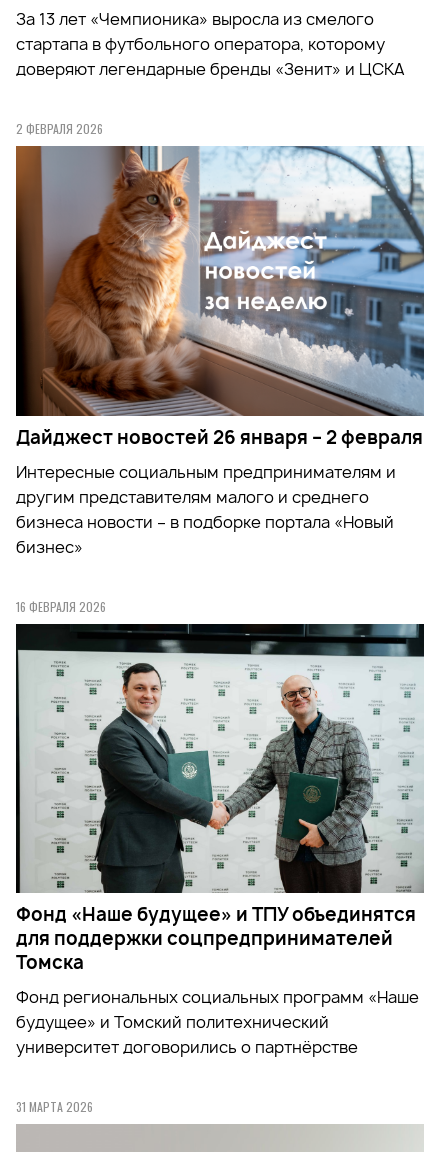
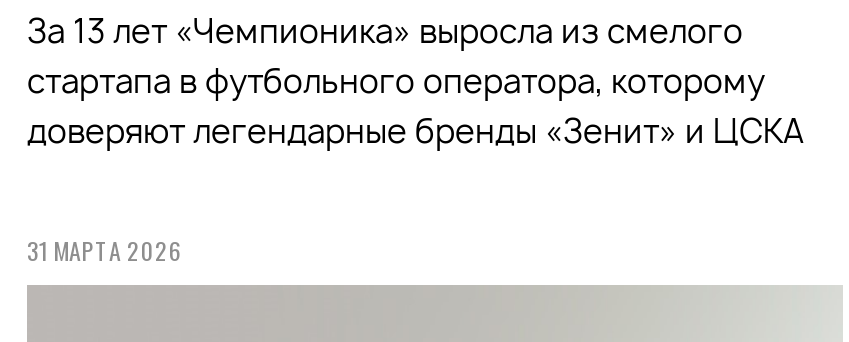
- 2 ФЕВРАЛЯ 2026

- [image]
- Дайджест новостей 26 января – 2 февраля
- Интересные социальным предпринимателям и
- другим представителям малого и среднего
- бизнеса новости – в подборке портала «Новый
- бизнес»
- 16 ФЕВРАЛЯ 2026

- [image]
- Фонд «Наше будущее» и ТПУ объединятся
- для поддержки соцпредпринимателей
- Томска
- Фонд региональных социальных программ «Наше
- будущее» и Томский политехнический
- университет договорились о партнёрстве
